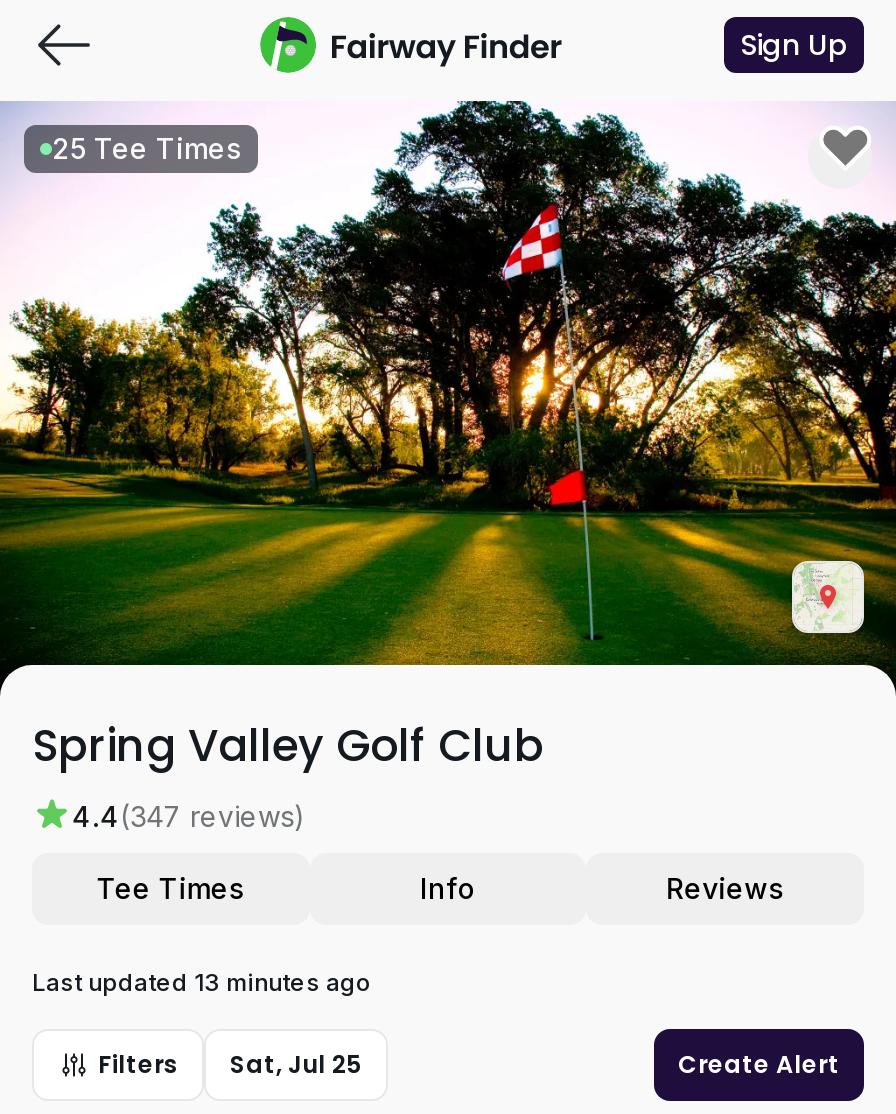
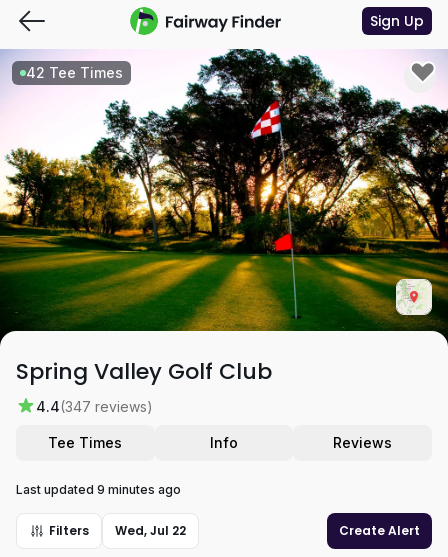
- 25 Tee Times
+ 42 Tee Times

- Last updated 13 minutes ago
+ Last updated 9 minutes ago

- Filters Sat, Jul 25
+ Filters Wed, Jul 22
